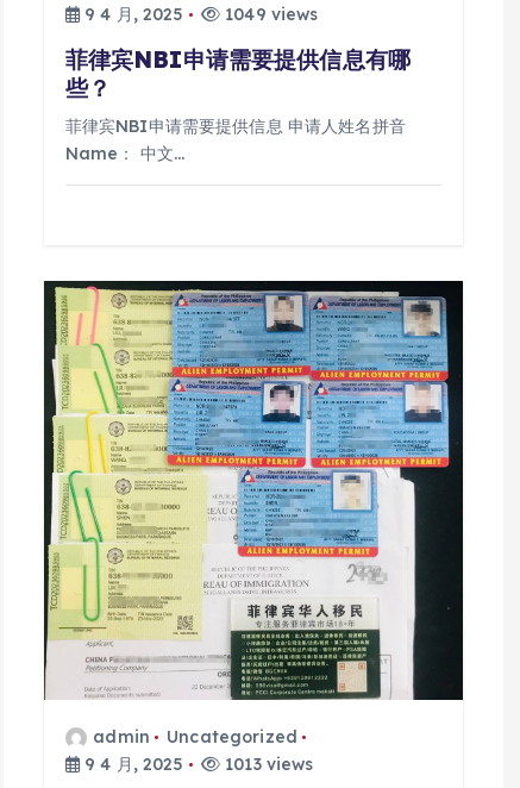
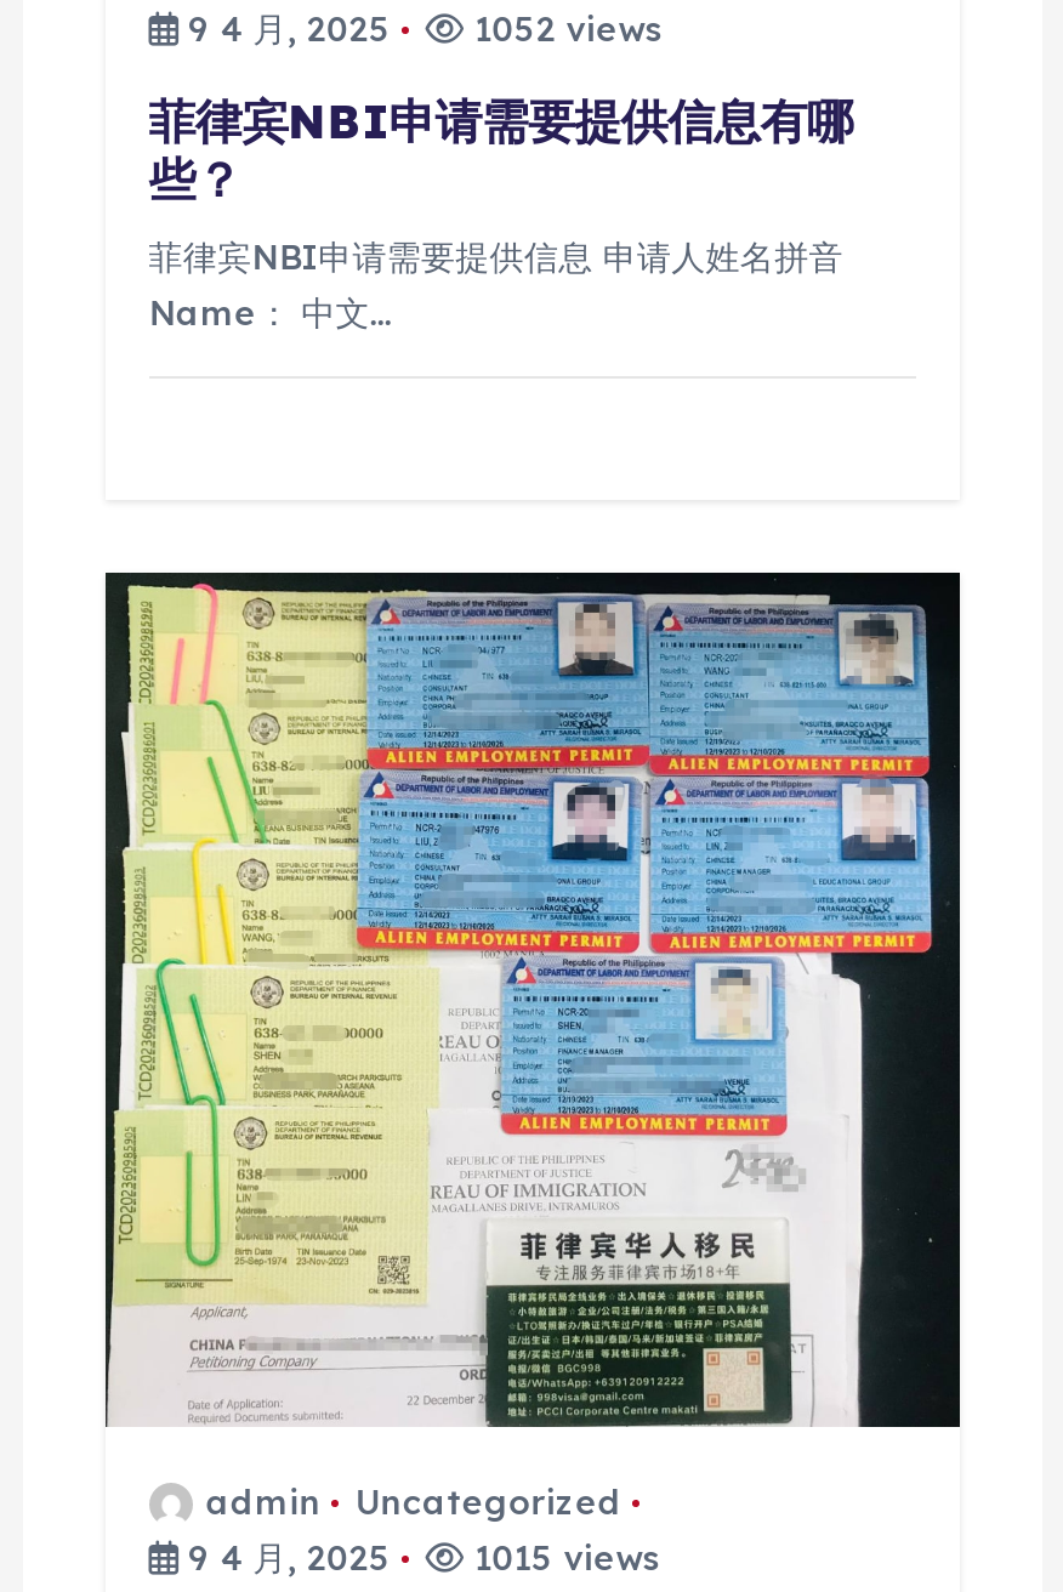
- 9 4 月, 2025 1049 views
+ 9 4 月, 2025 1052 views

- 9 4 月, 2025 1013 views
+ 9 4 月, 2025 1015 views
